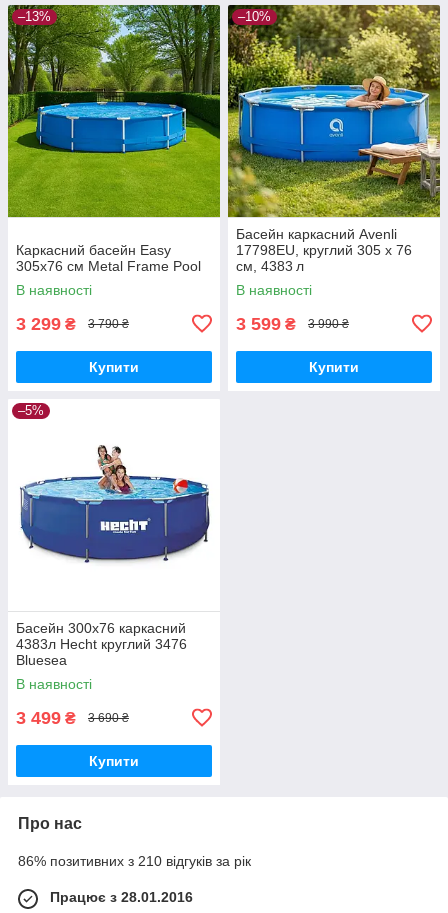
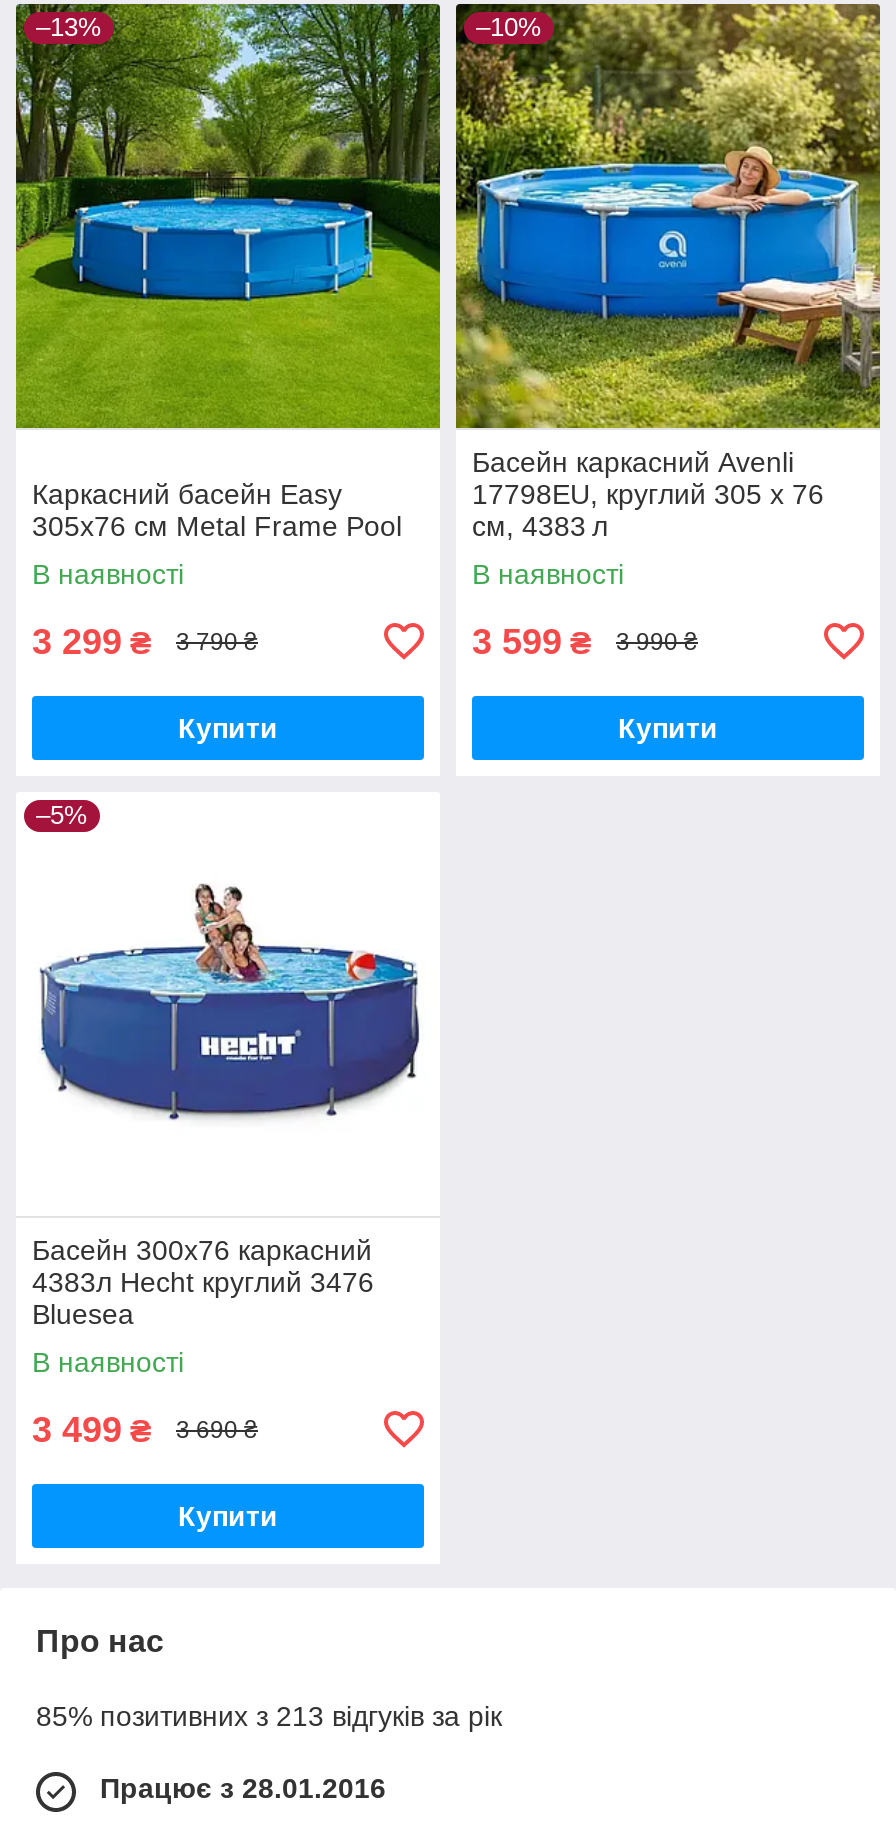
- 86% позитивних з 210 відгуків за рік
+ 85% позитивних з 213 відгуків за рік
